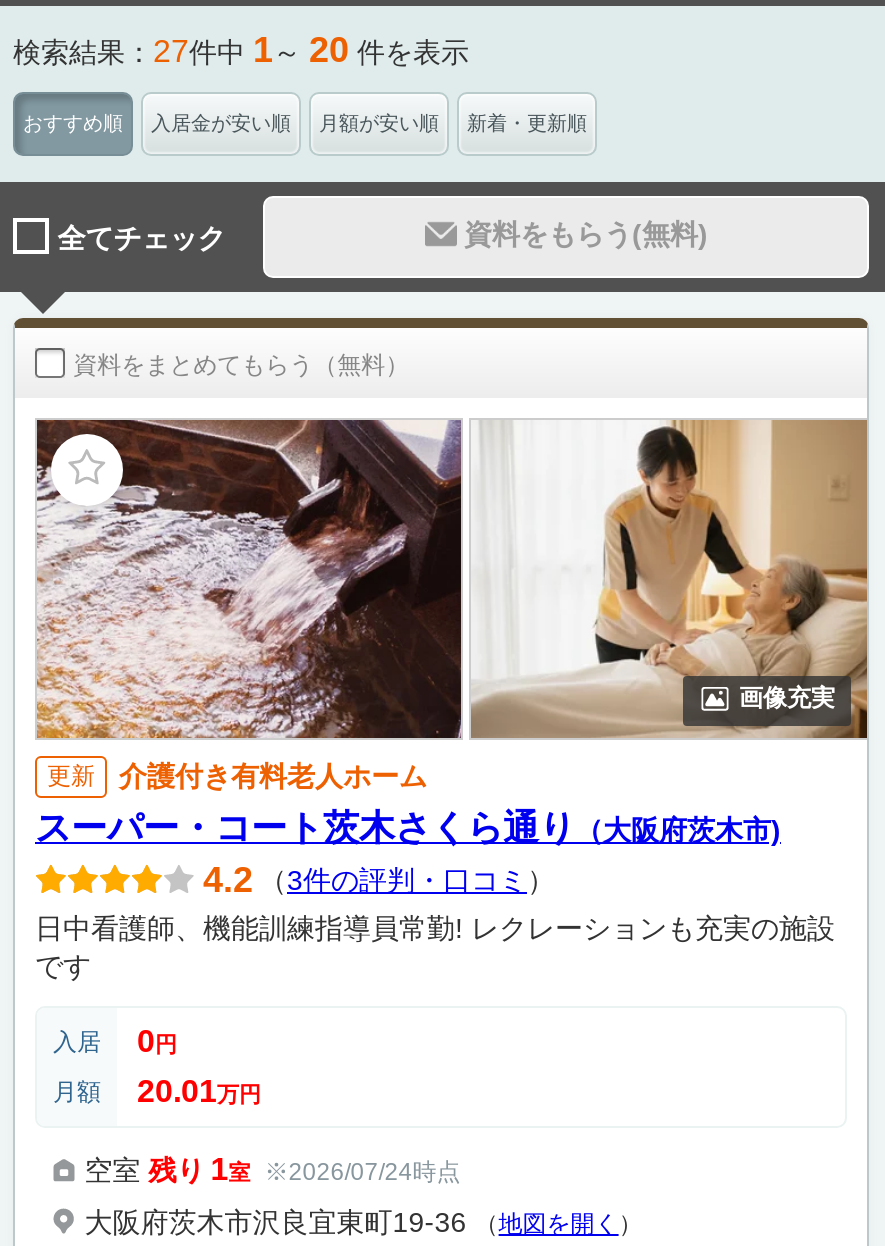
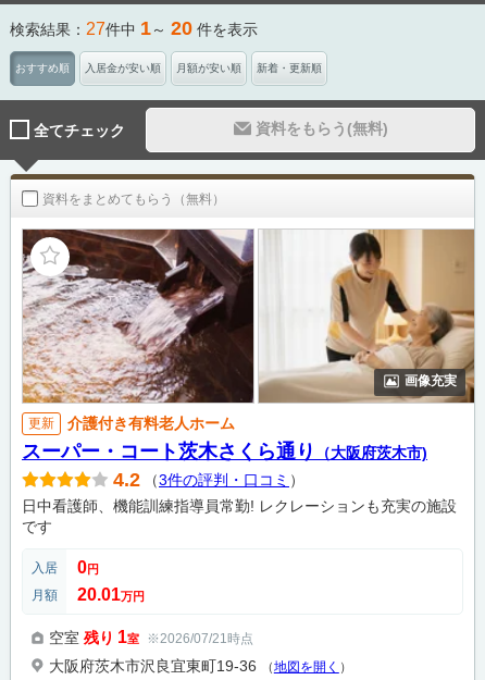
- 空室残り 1室 ※2026/07/24時点
+ 空室残り 1室 ※2026/07/21時点
